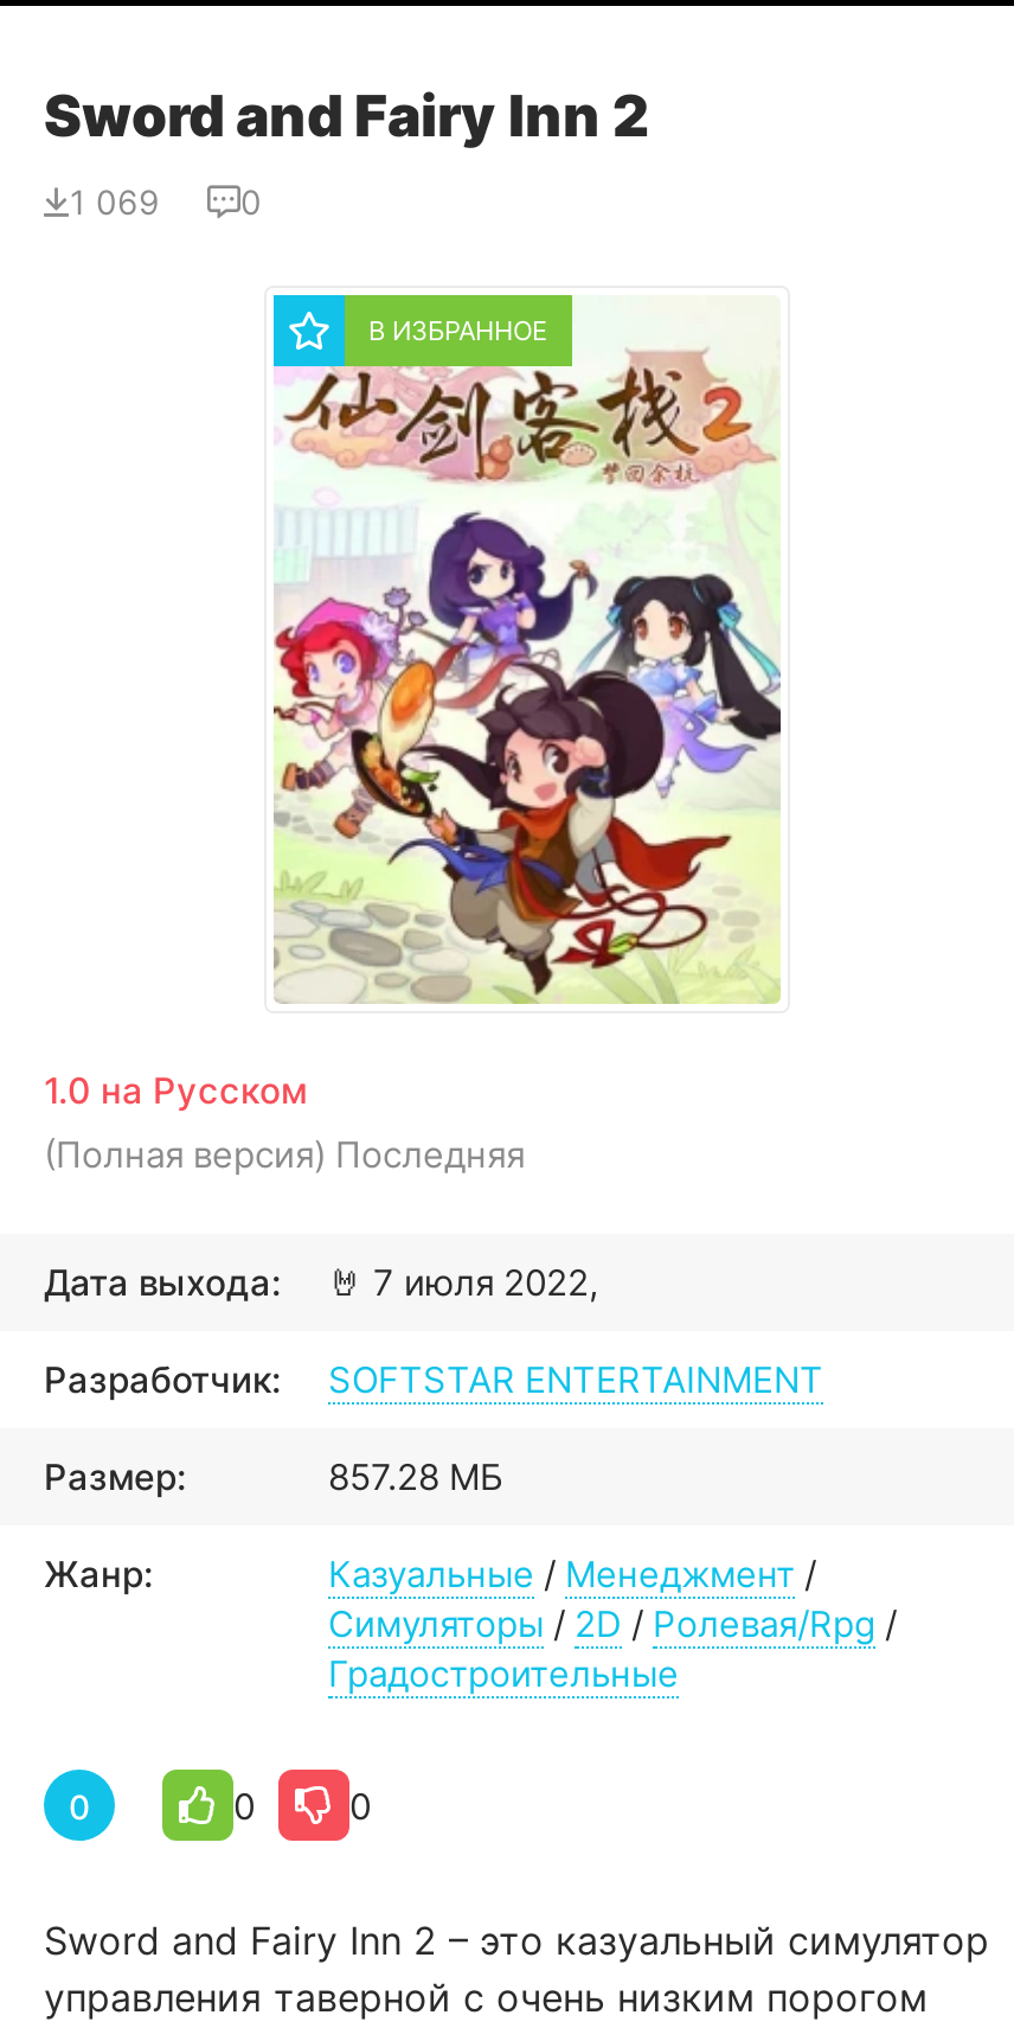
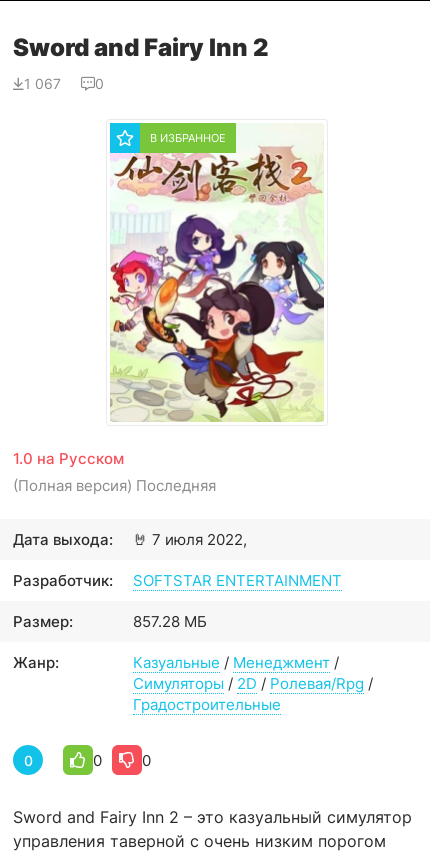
- 1 069
+ 1 067
